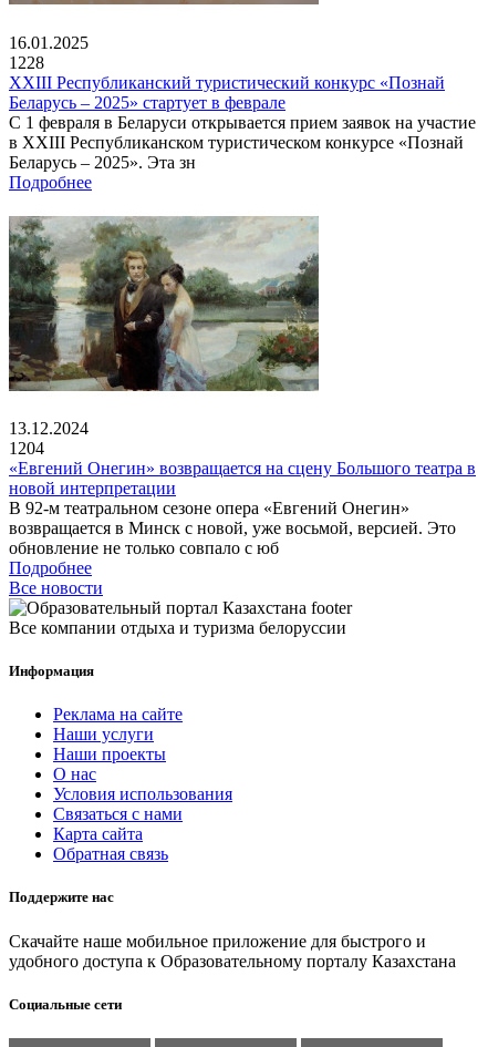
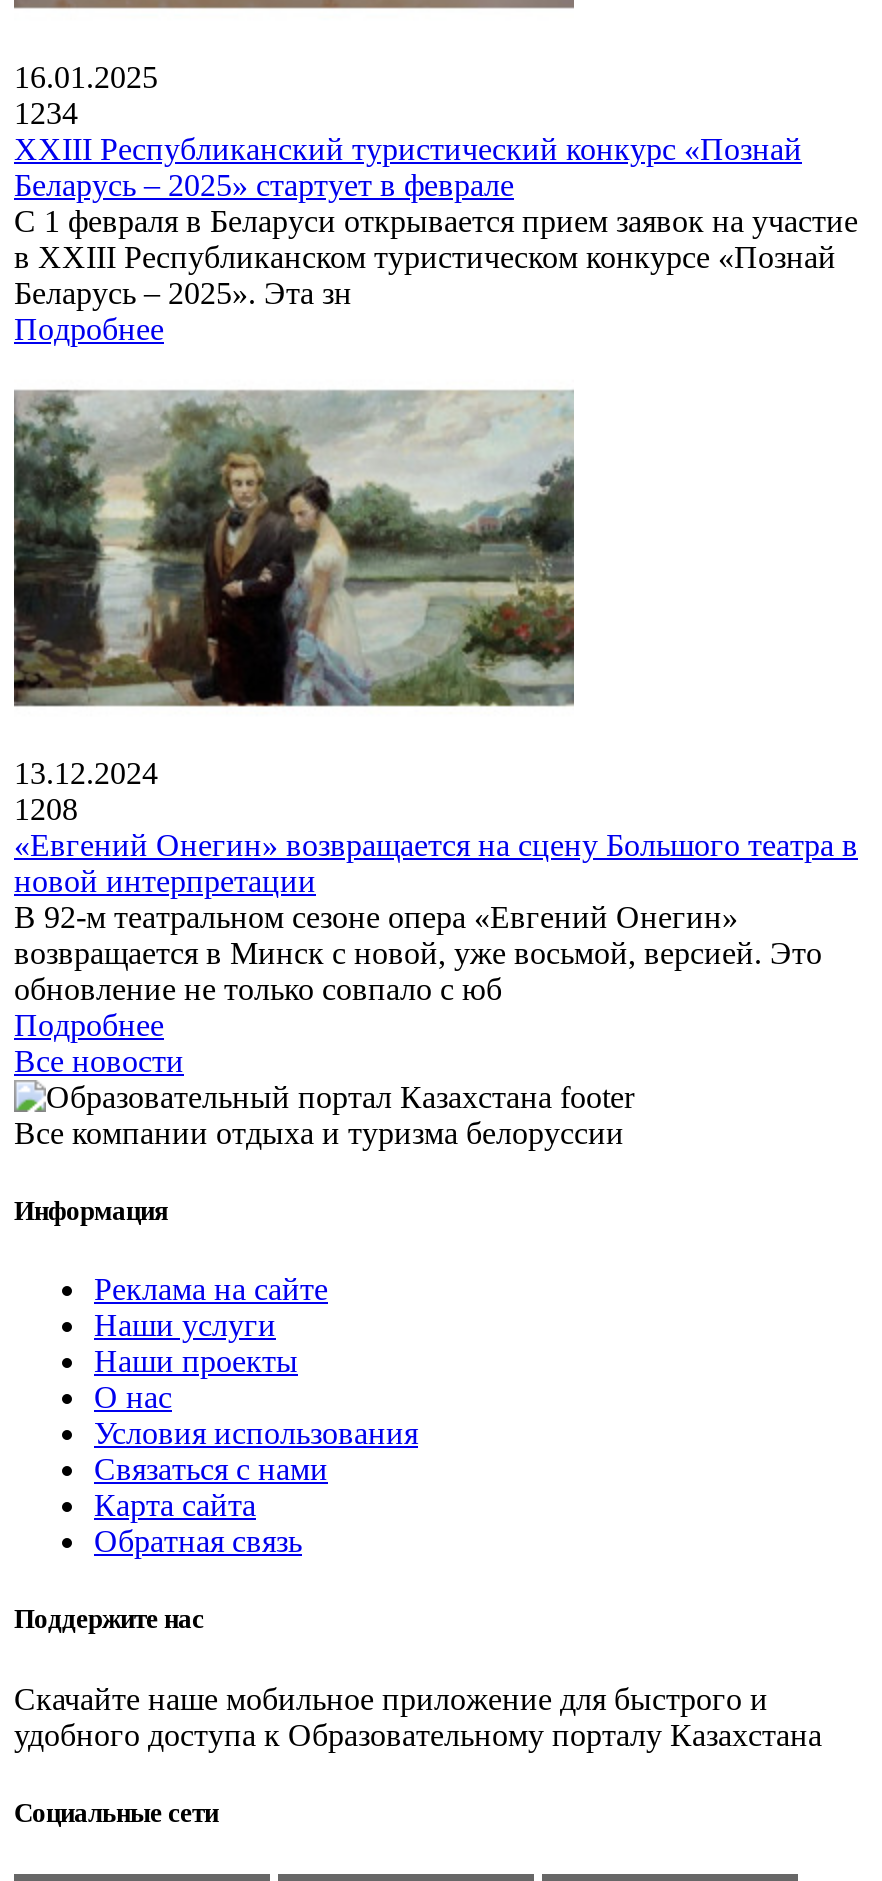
- 1228
+ 1234

- 1204
+ 1208
